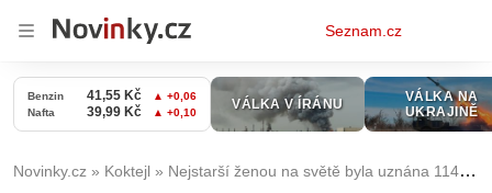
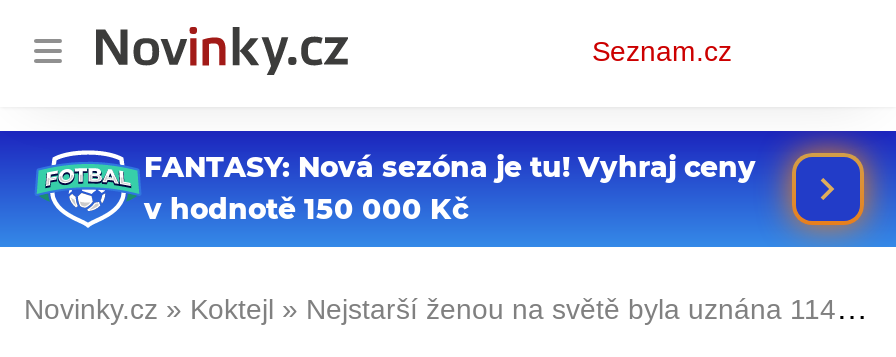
- [image]
+ [image]
